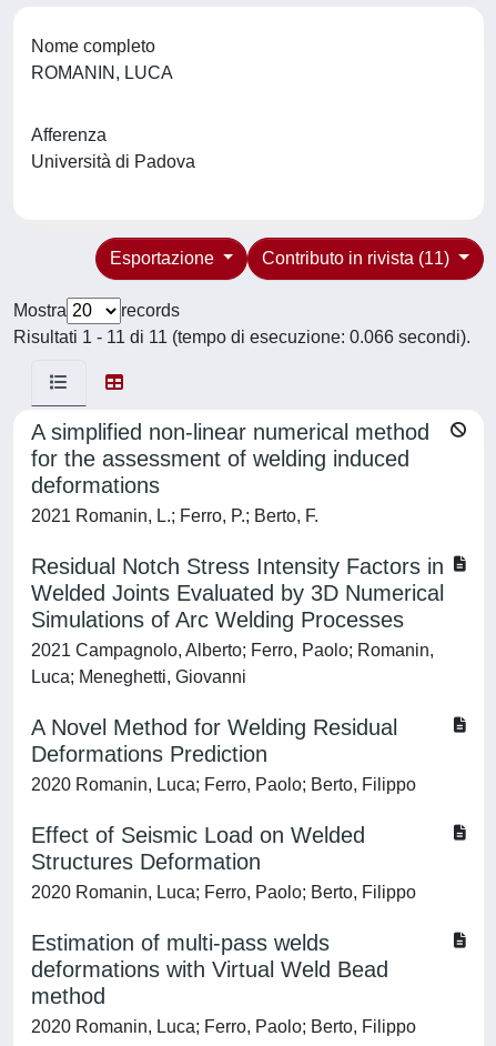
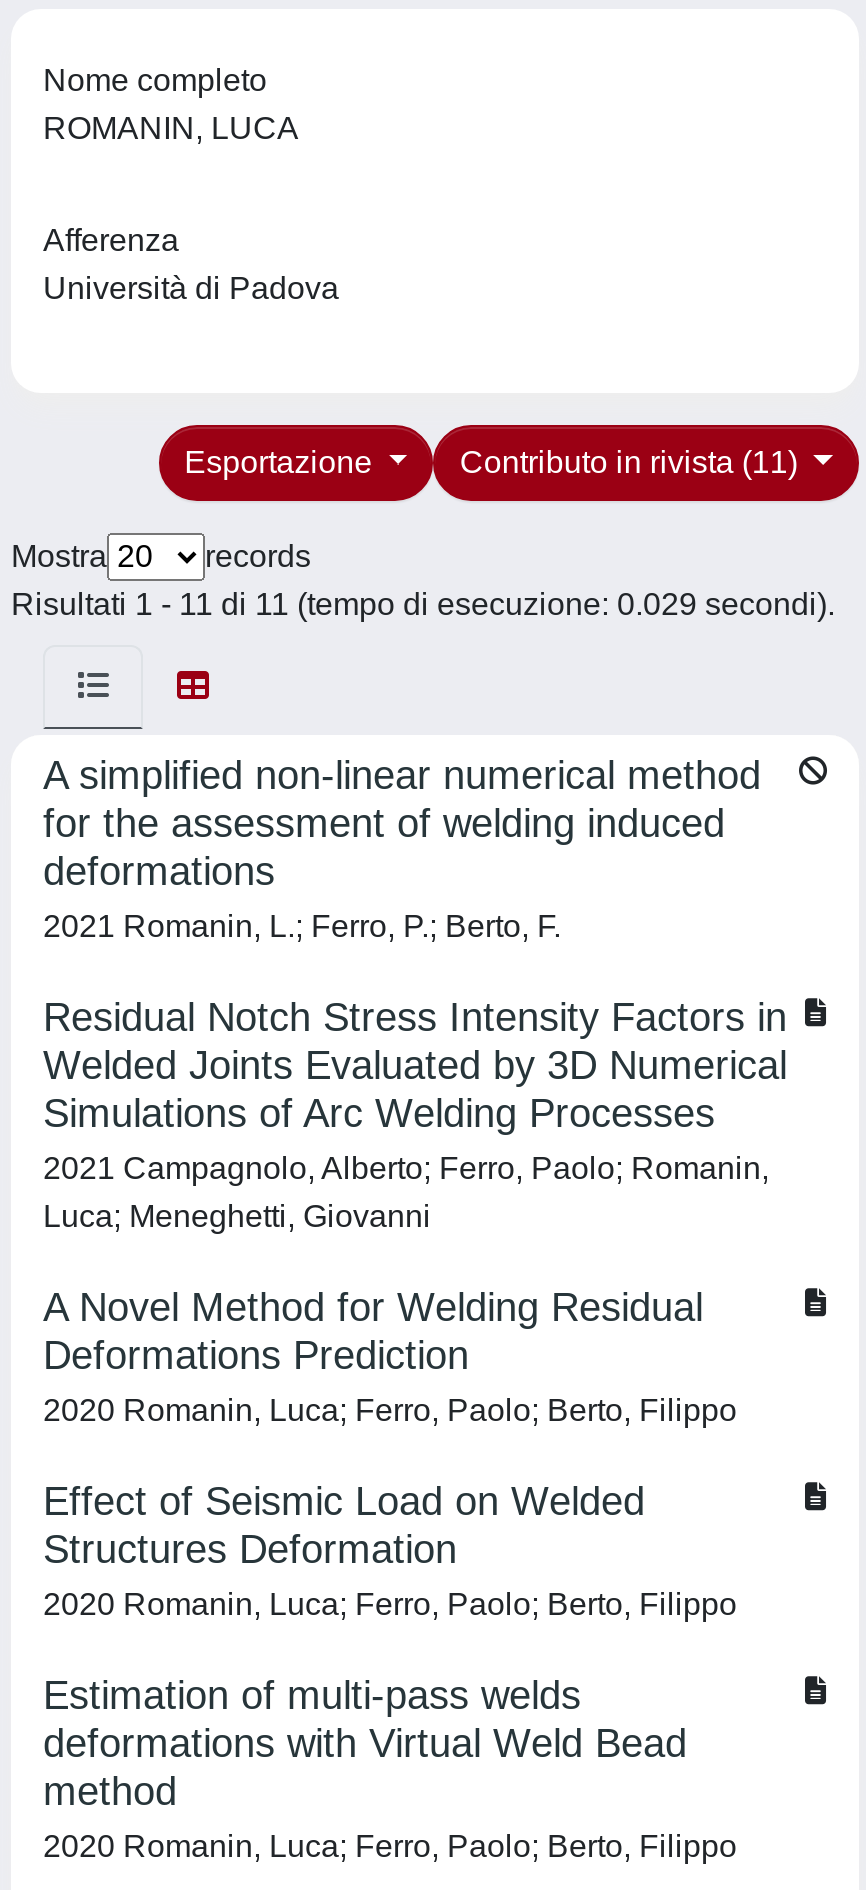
- Risultati 1 - 11 di 11 (tempo di esecuzione: 0.066 secondi).
+ Risultati 1 - 11 di 11 (tempo di esecuzione: 0.029 secondi).
